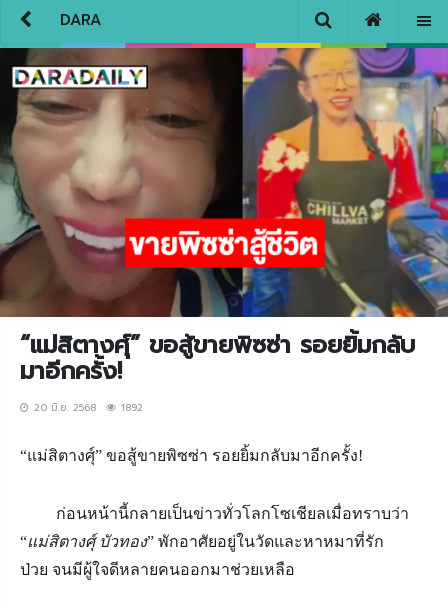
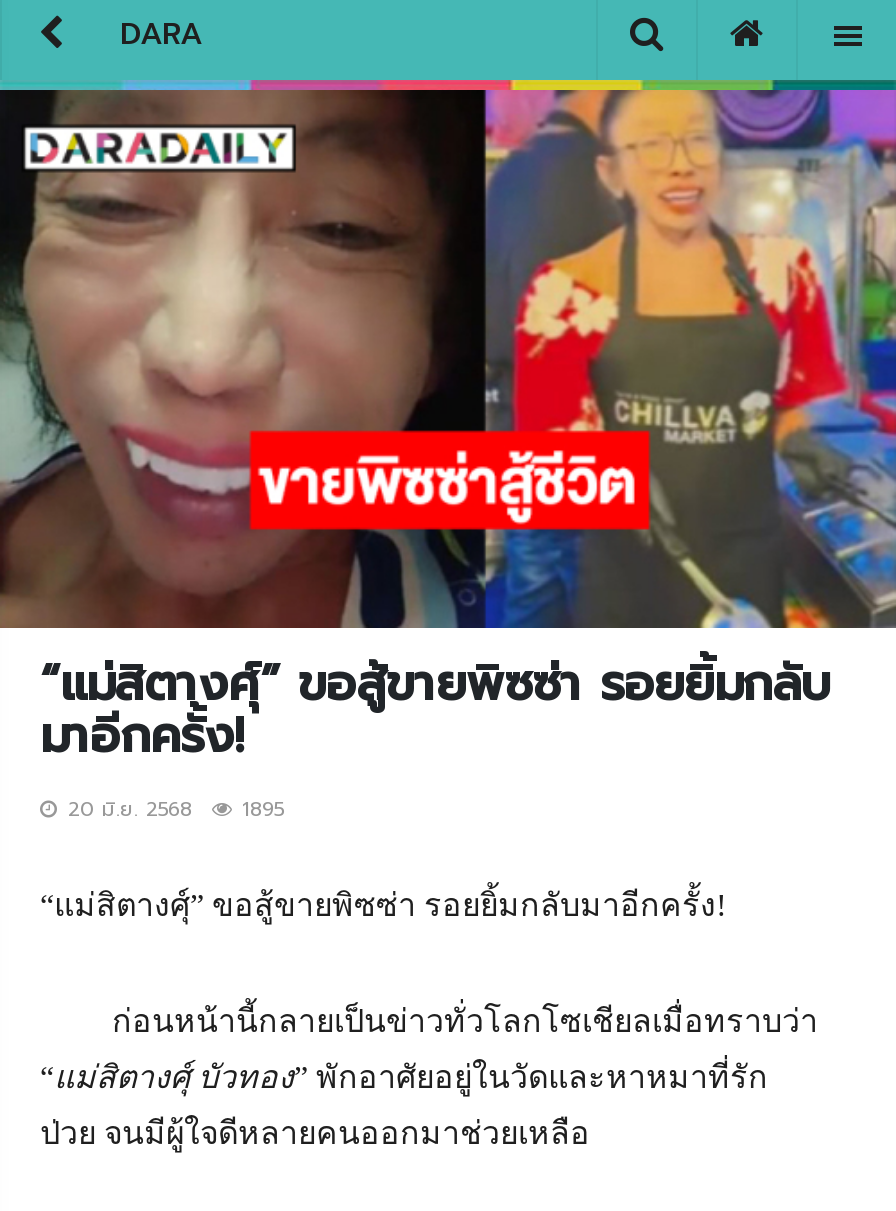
- 20 มิ.ย. 2568 1892
+ 20 มิ.ย. 2568 1895
